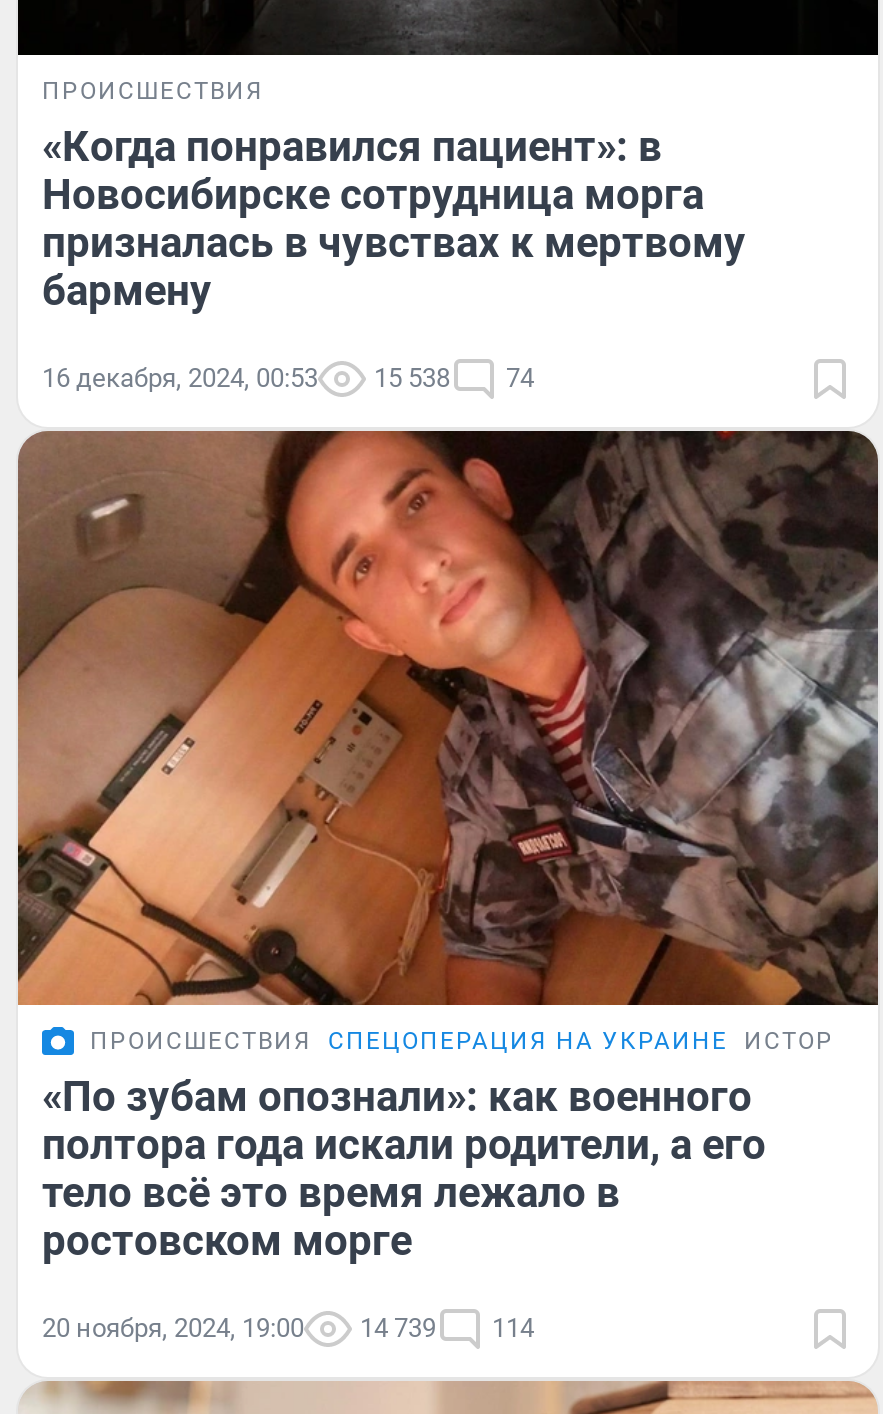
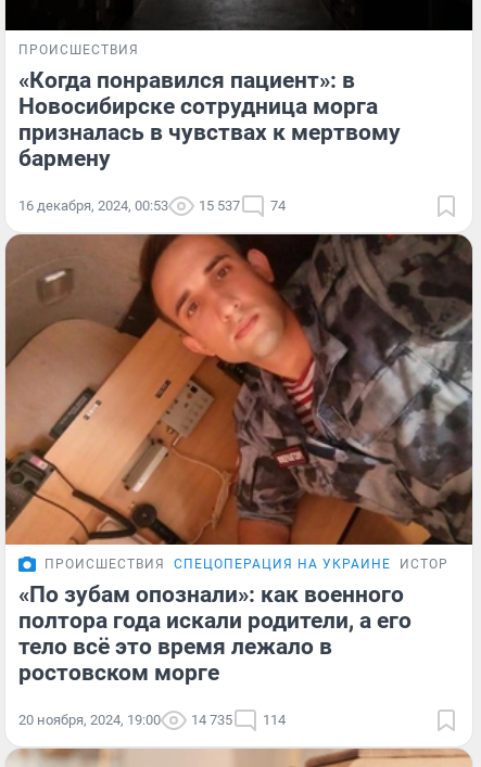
- 16 декабря, 2024, 00:53 15 538 74
+ 16 декабря, 2024, 00:53 15 537 74

- 20 ноября, 2024, 19:00 14 739 114
+ 20 ноября, 2024, 19:00 14 735 114
